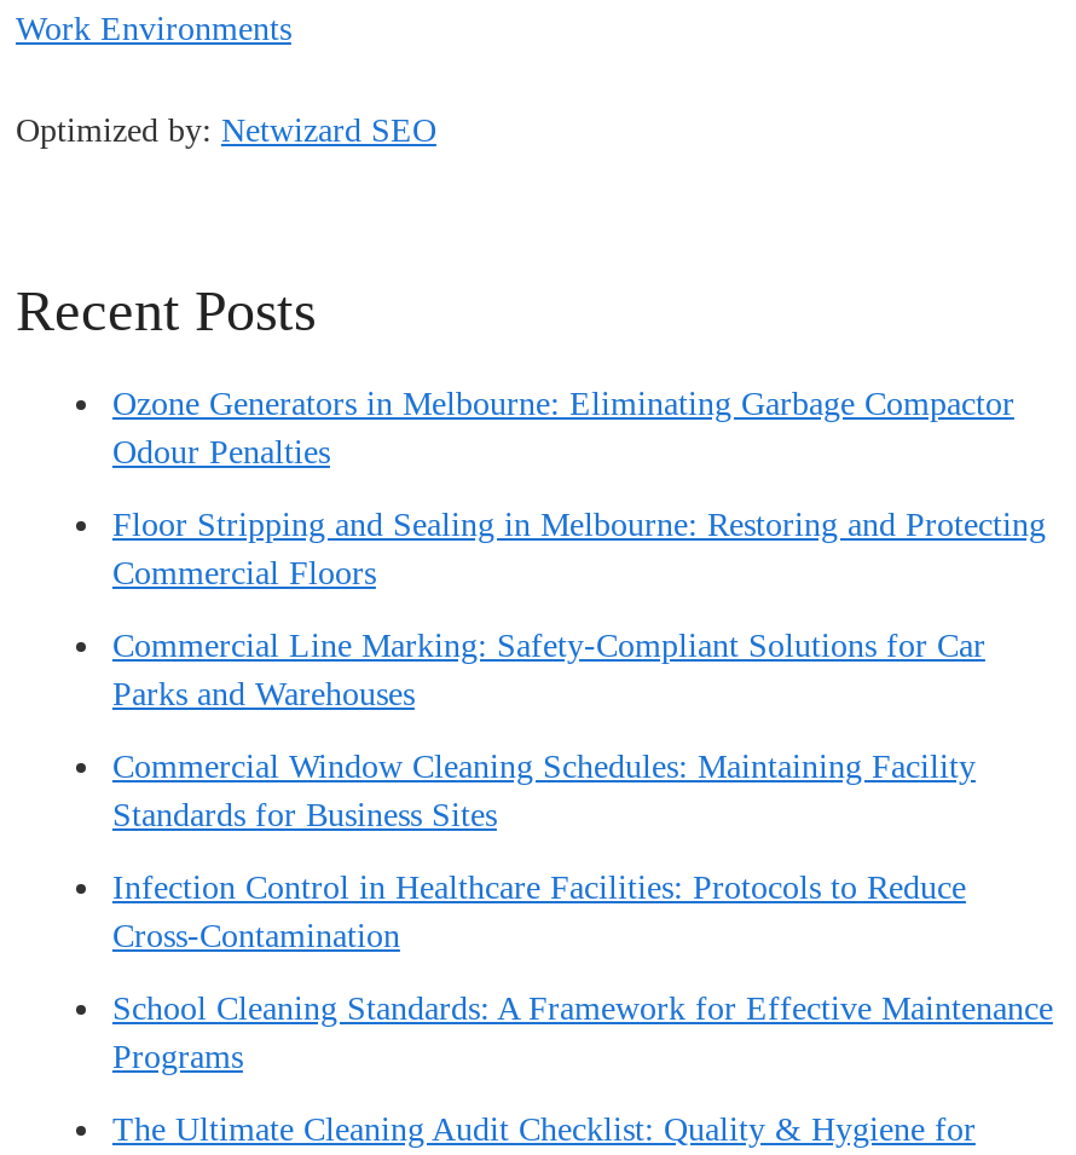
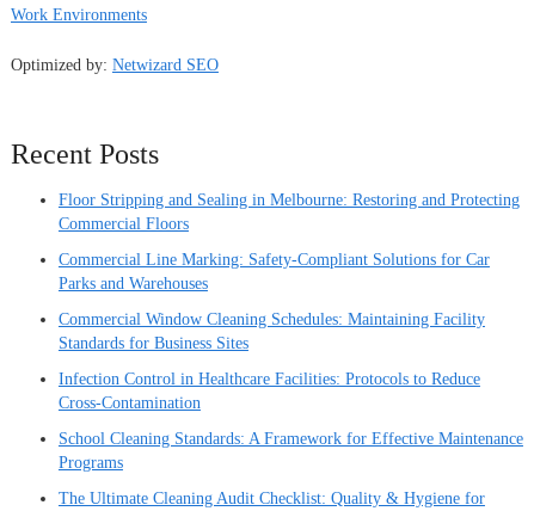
- Ozone Generators in Melbourne: Eliminating Garbage Compactor
- Odour Penalties
